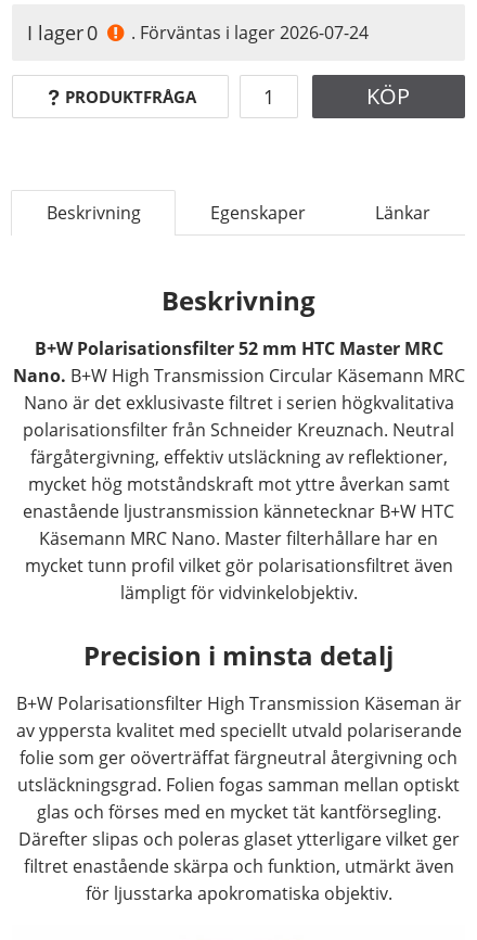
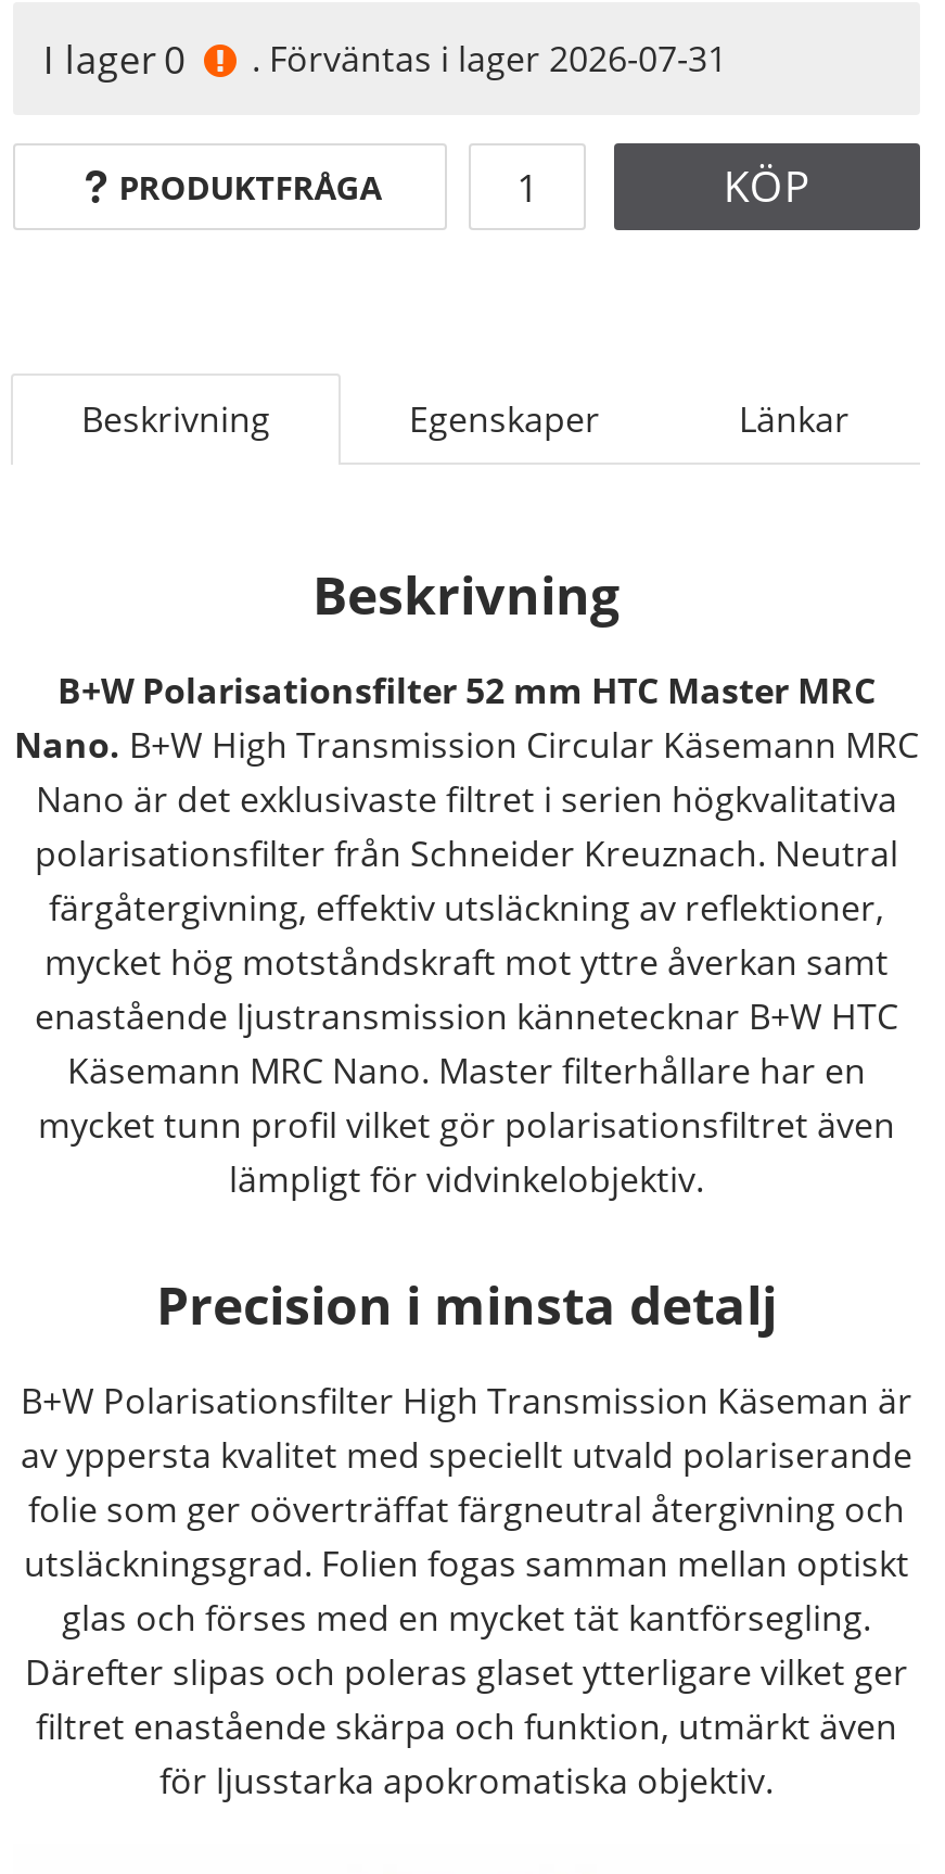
- . Förväntas i lager 2026-07-24
+ . Förväntas i lager 2026-07-31
